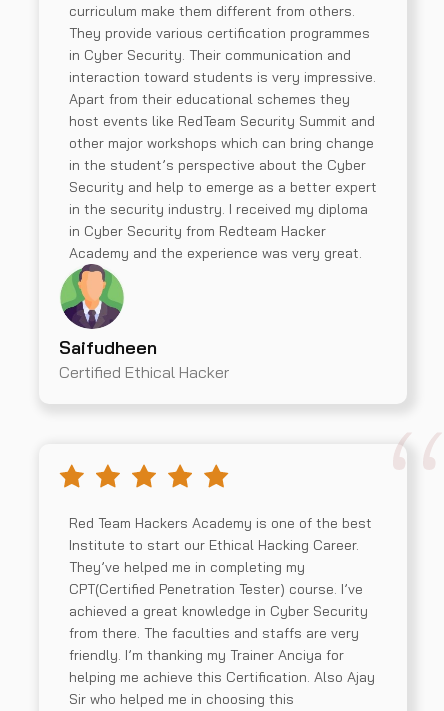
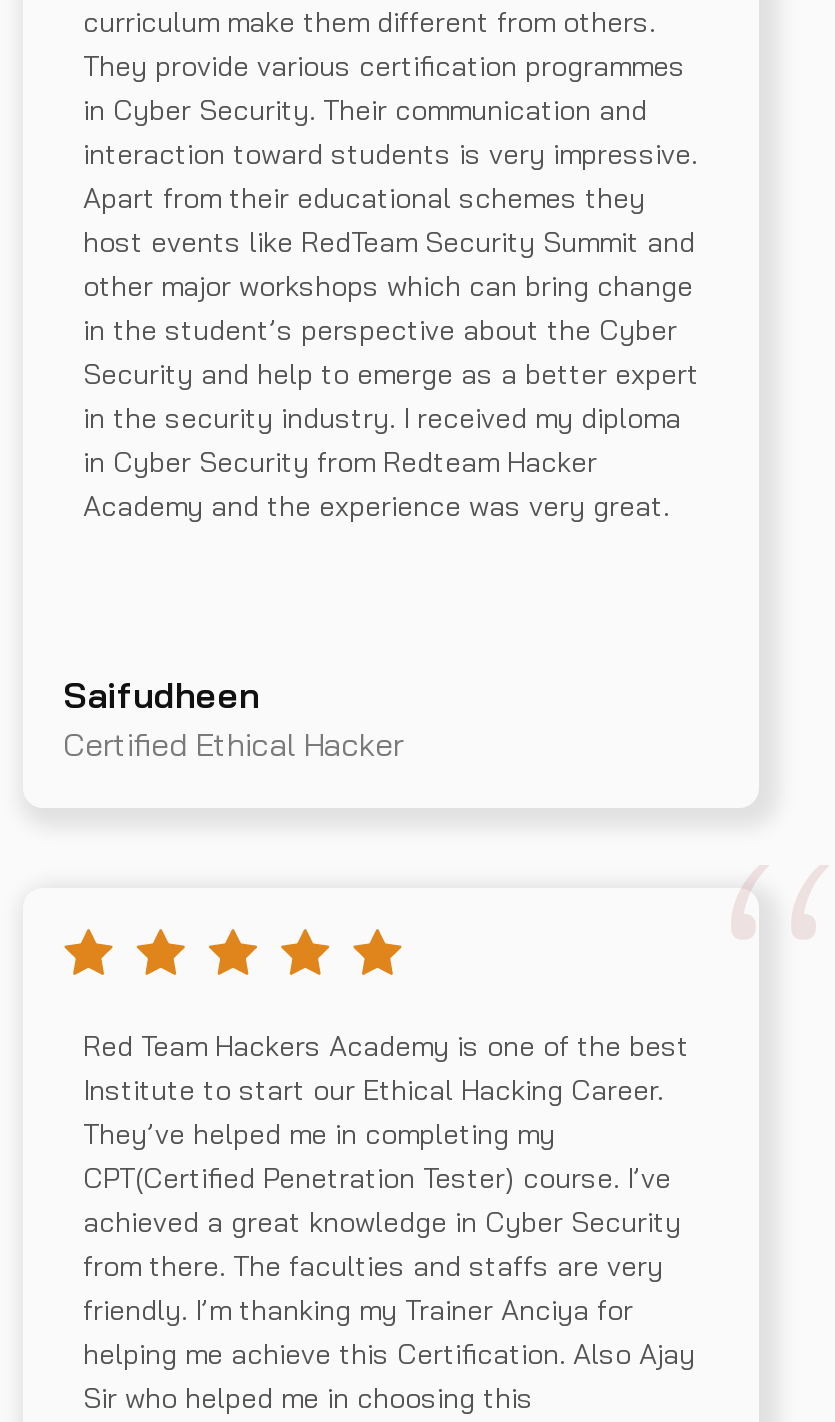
- [image]
